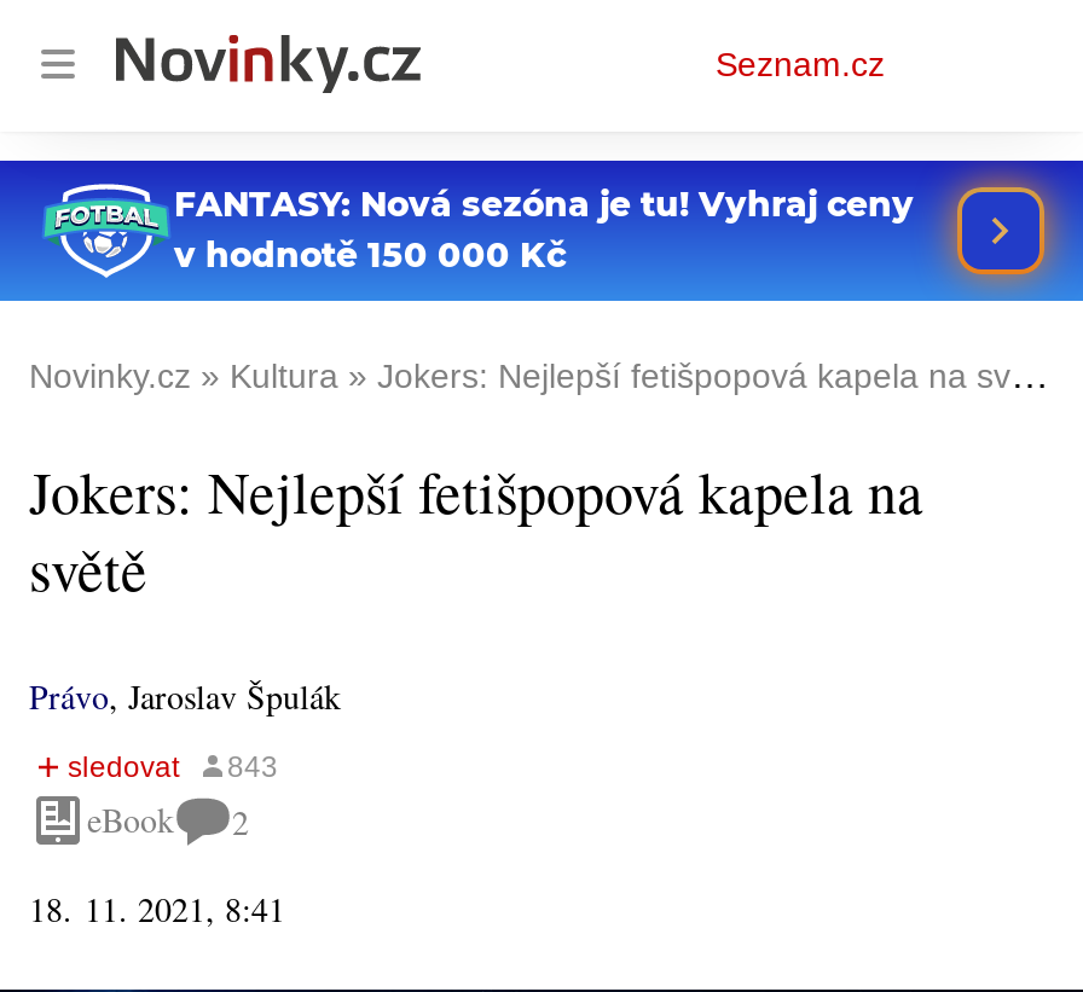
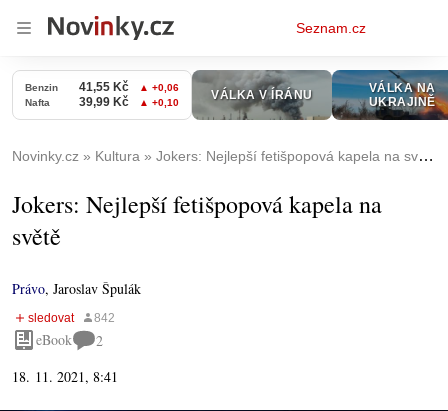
- [image]
+ [image]
